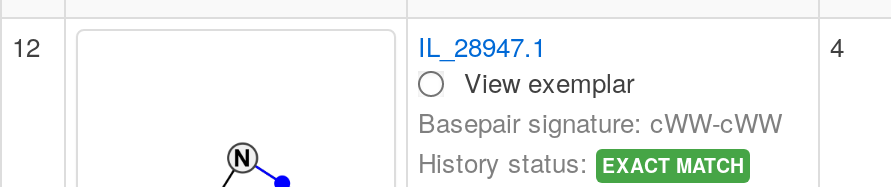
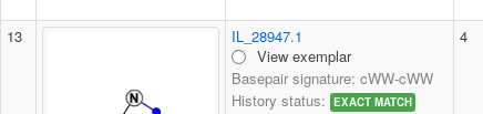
- 12
+ 13
